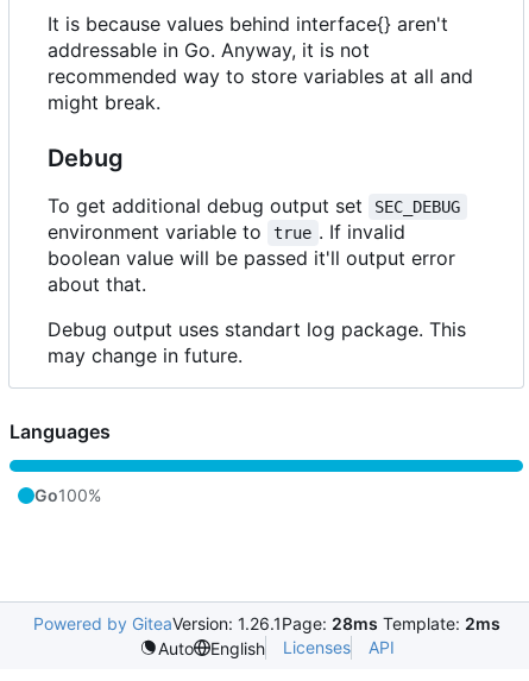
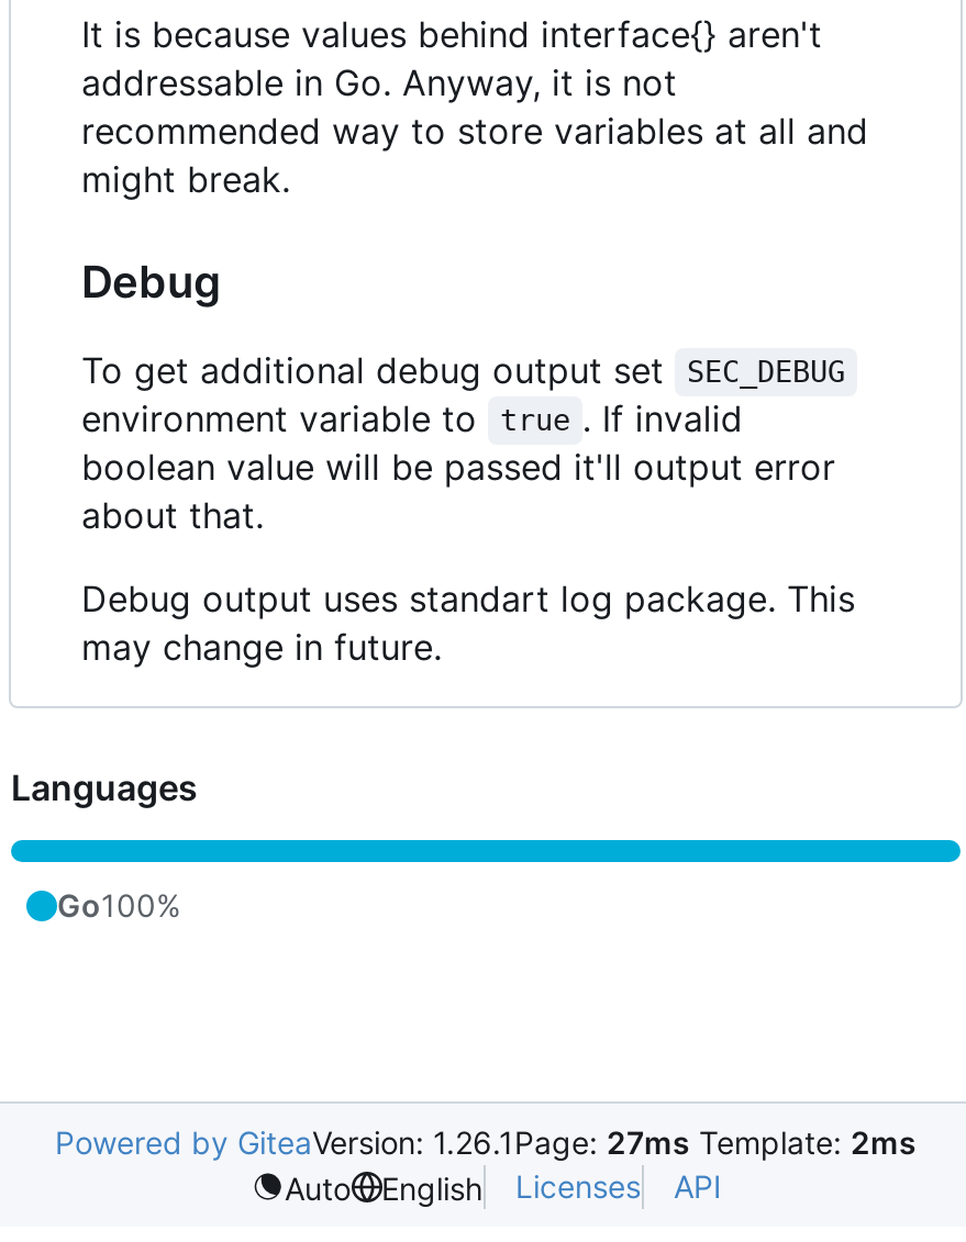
- Powered by GiteaVersion: 1.26.1 Page: 28ms Template: 2ms
+ Powered by GiteaVersion: 1.26.1 Page: 27ms Template: 2ms
